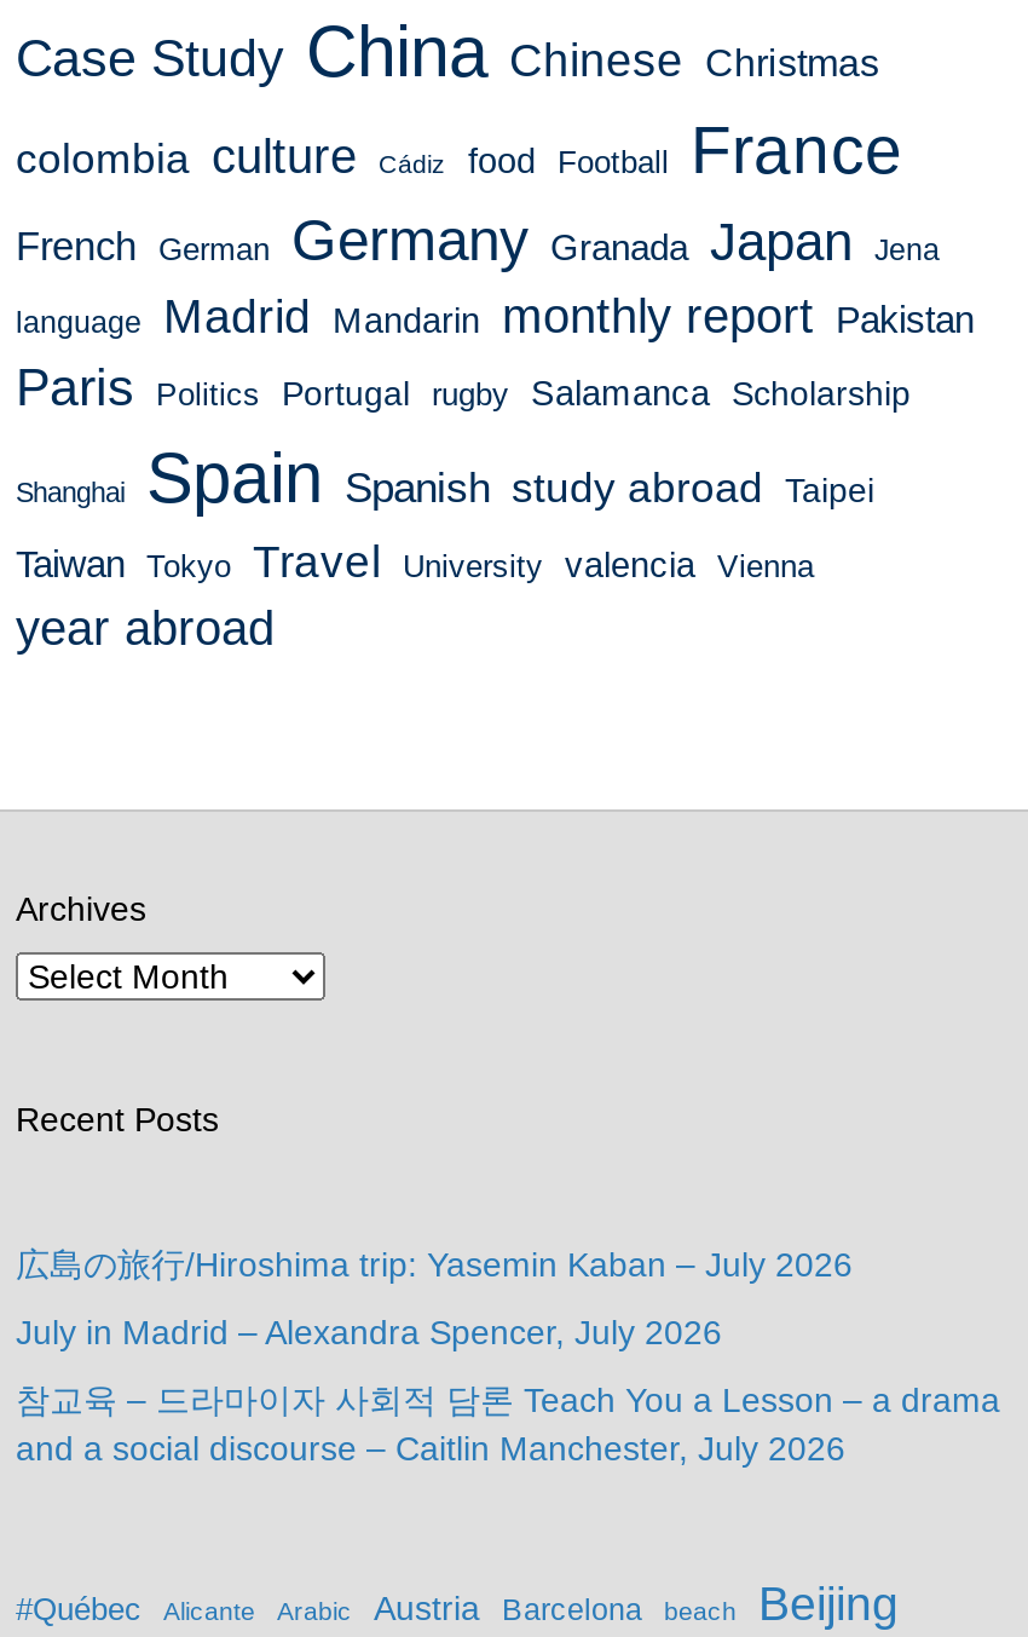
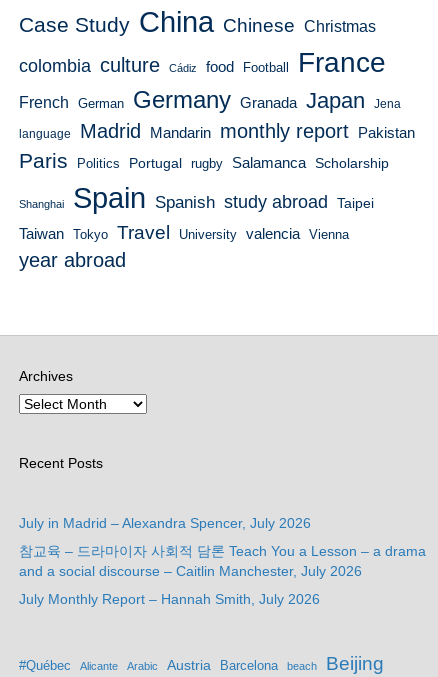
- 広島の旅行/Hiroshima trip: Yasemin Kaban – July 2026

moved up: July in Madrid – Alexandra Spencer, July 2026 | 참교육 – 드라마이자 사회적 담론 Teach You a Lesson – a drama | and a social discourse – Caitlin Manchester, July 2026

+ July Monthly Report – Hannah Smith, July 2026
